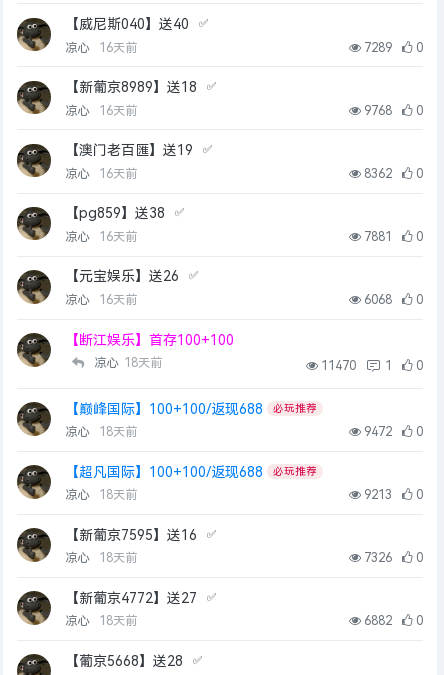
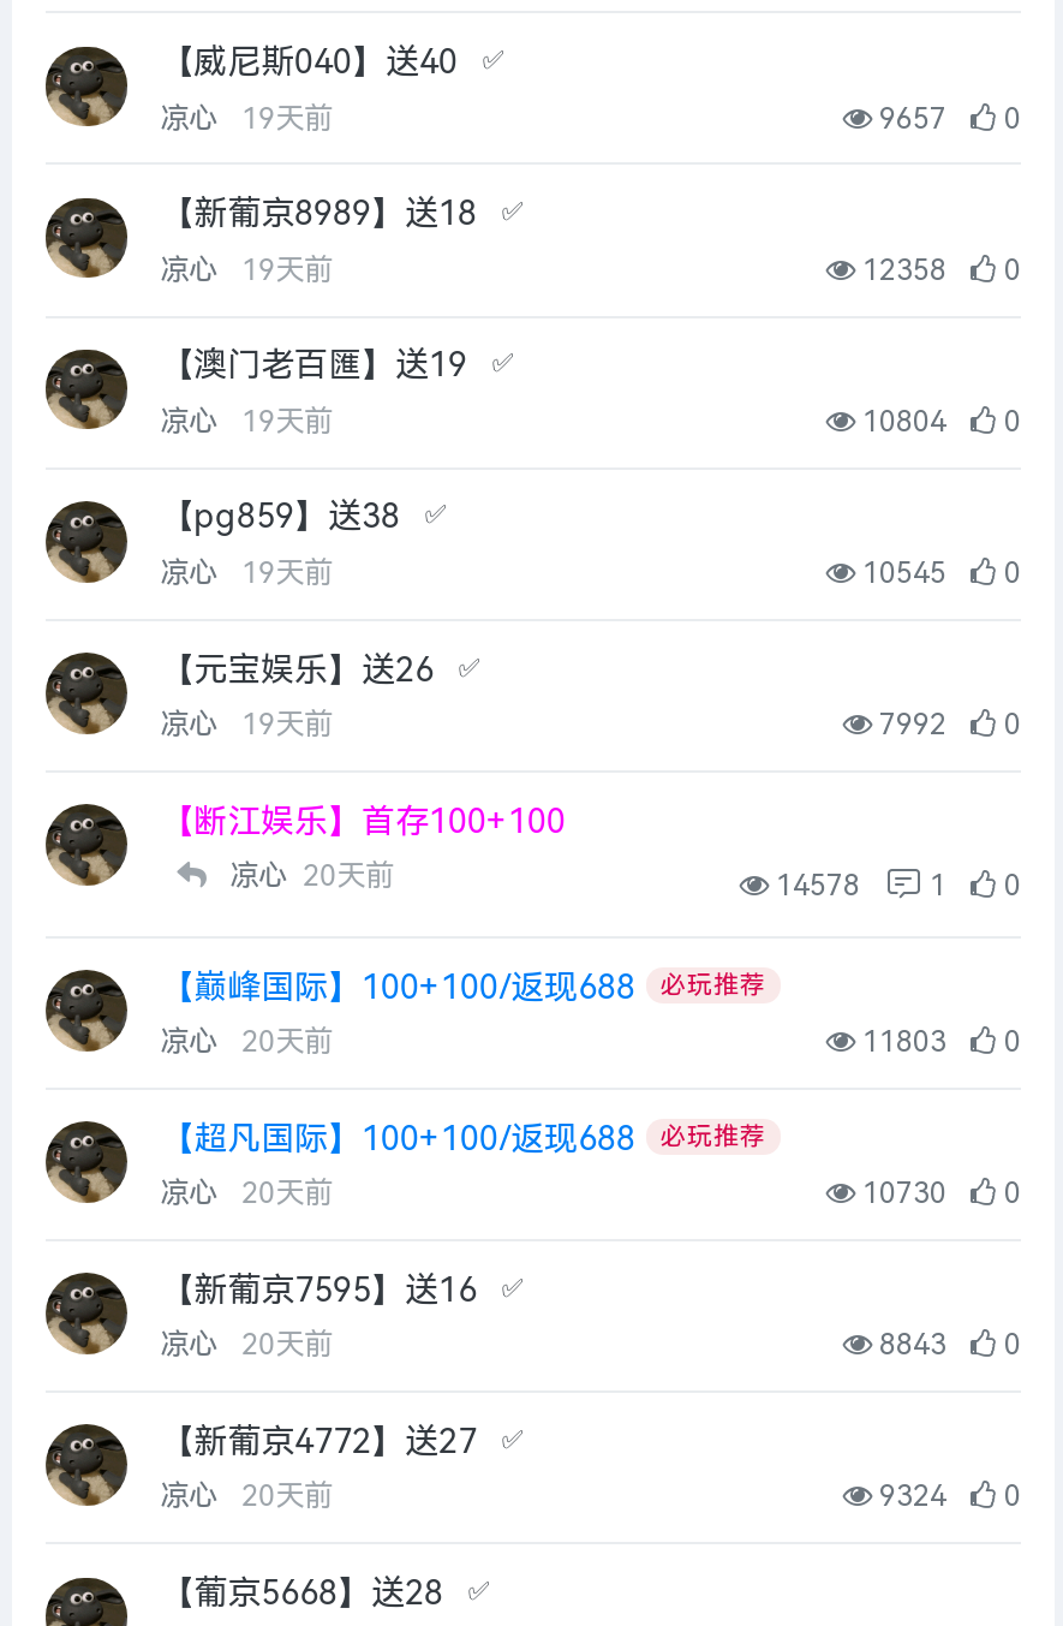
- 凉心 16天前
+ 凉心 19天前

- 7289 0
+ 9657 0

- 凉心 16天前
+ 凉心 19天前

- 9768 0
+ 12358 0

- 凉心 16天前
+ 凉心 19天前

- 8362 0
+ 10804 0

- 凉心 16天前
+ 凉心 19天前

- 7881 0
+ 10545 0

- 凉心 16天前
+ 凉心 19天前

- 6068 0
+ 7992 0

- 凉心 18天前
+ 凉心 20天前

- 11470 1 0
+ 14578 1 0

- 凉心 18天前
+ 凉心 20天前

- 9472 0
+ 11803 0

- 凉心 18天前
+ 凉心 20天前

- 9213 0
+ 10730 0

- 凉心 18天前
+ 凉心 20天前

- 7326 0
+ 8843 0

- 凉心 18天前
+ 凉心 20天前

- 6882 0
+ 9324 0
